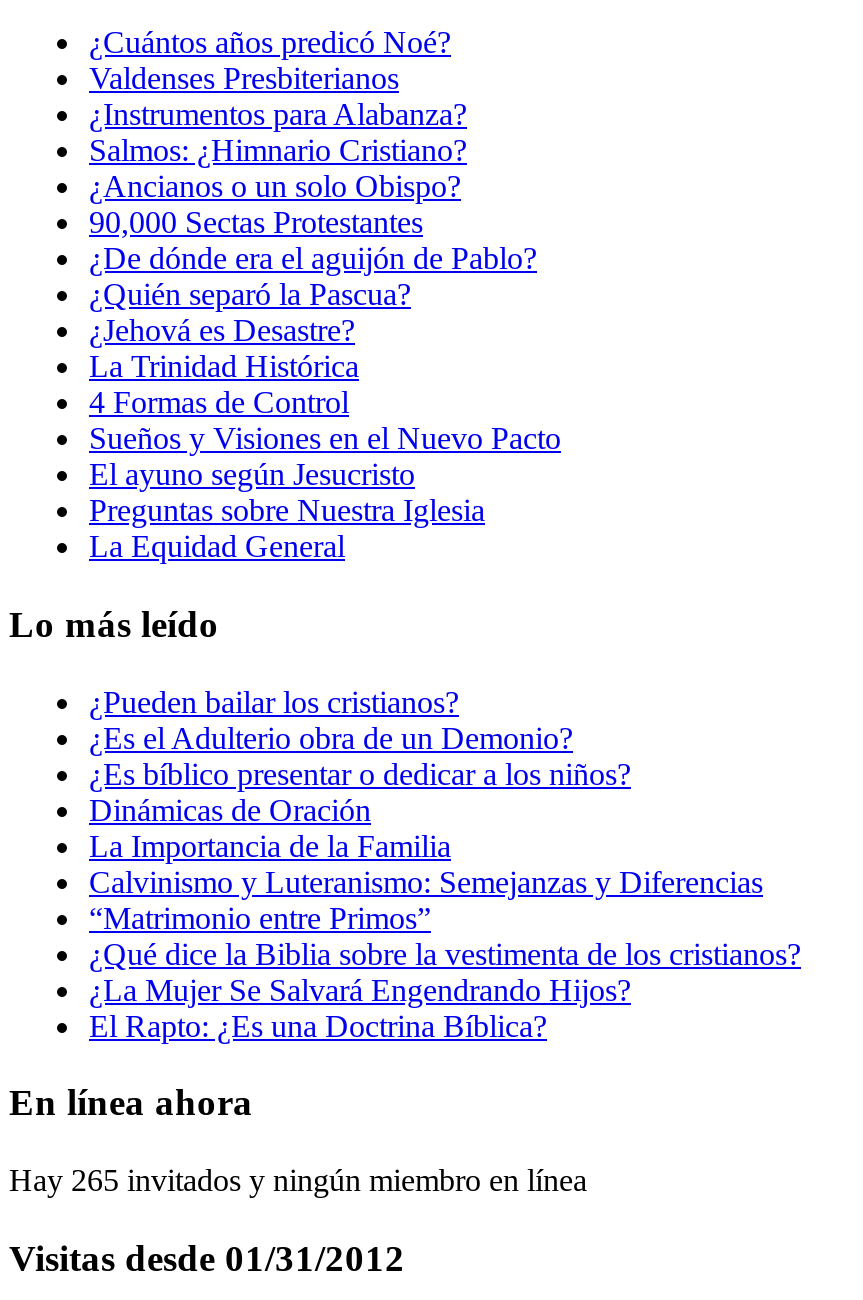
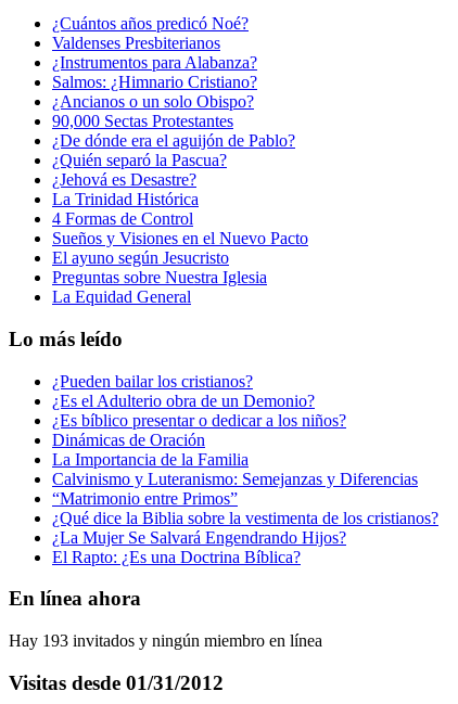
- Hay 265 invitados y ningún miembro en línea
+ Hay 193 invitados y ningún miembro en línea
